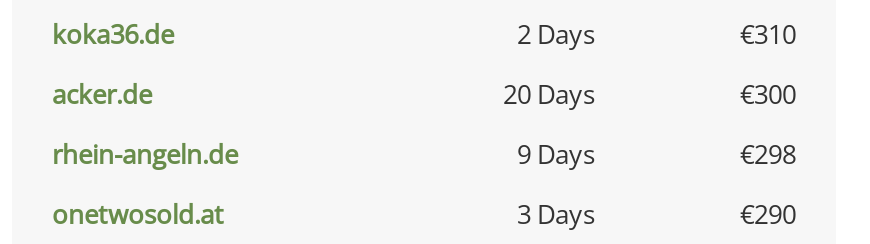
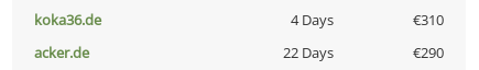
- 2 Days
+ 4 Days

- 20 Days
- €300
- rhein-angeln.de
- 9 Days
- €298
- onetwosold.at
- 3 Days
+ 22 Days
